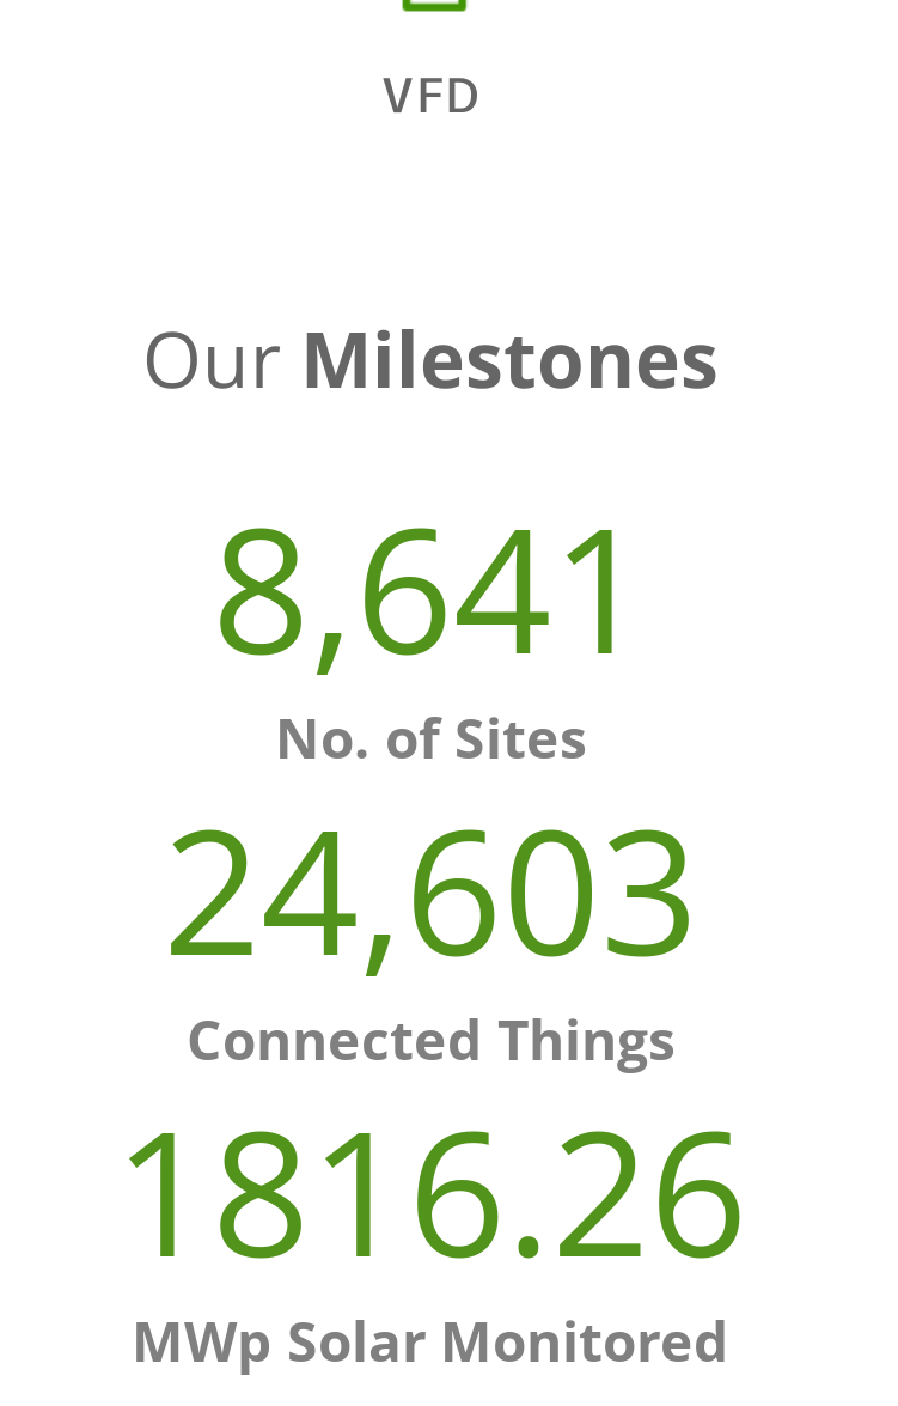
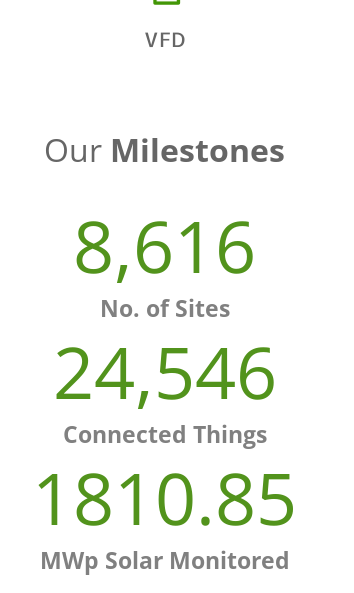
- 8,641
+ 8,616

- 24,603
+ 24,546

- 1816.26
+ 1810.85
